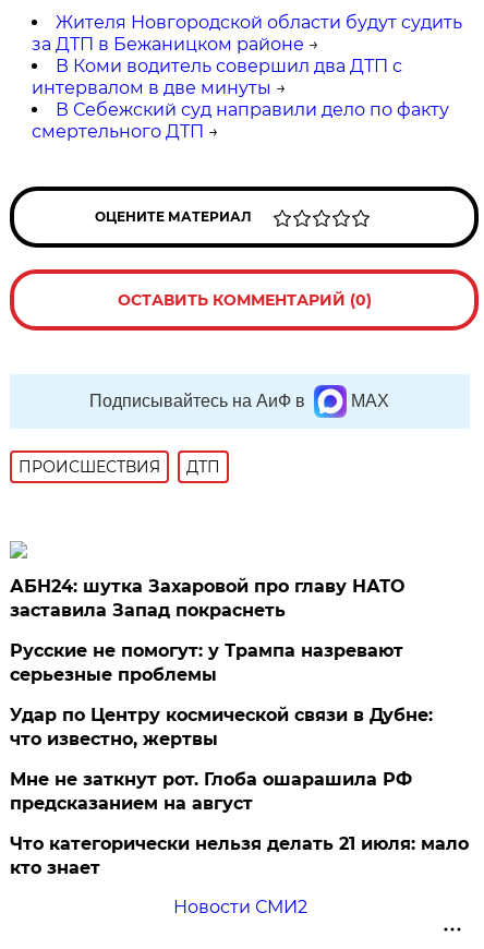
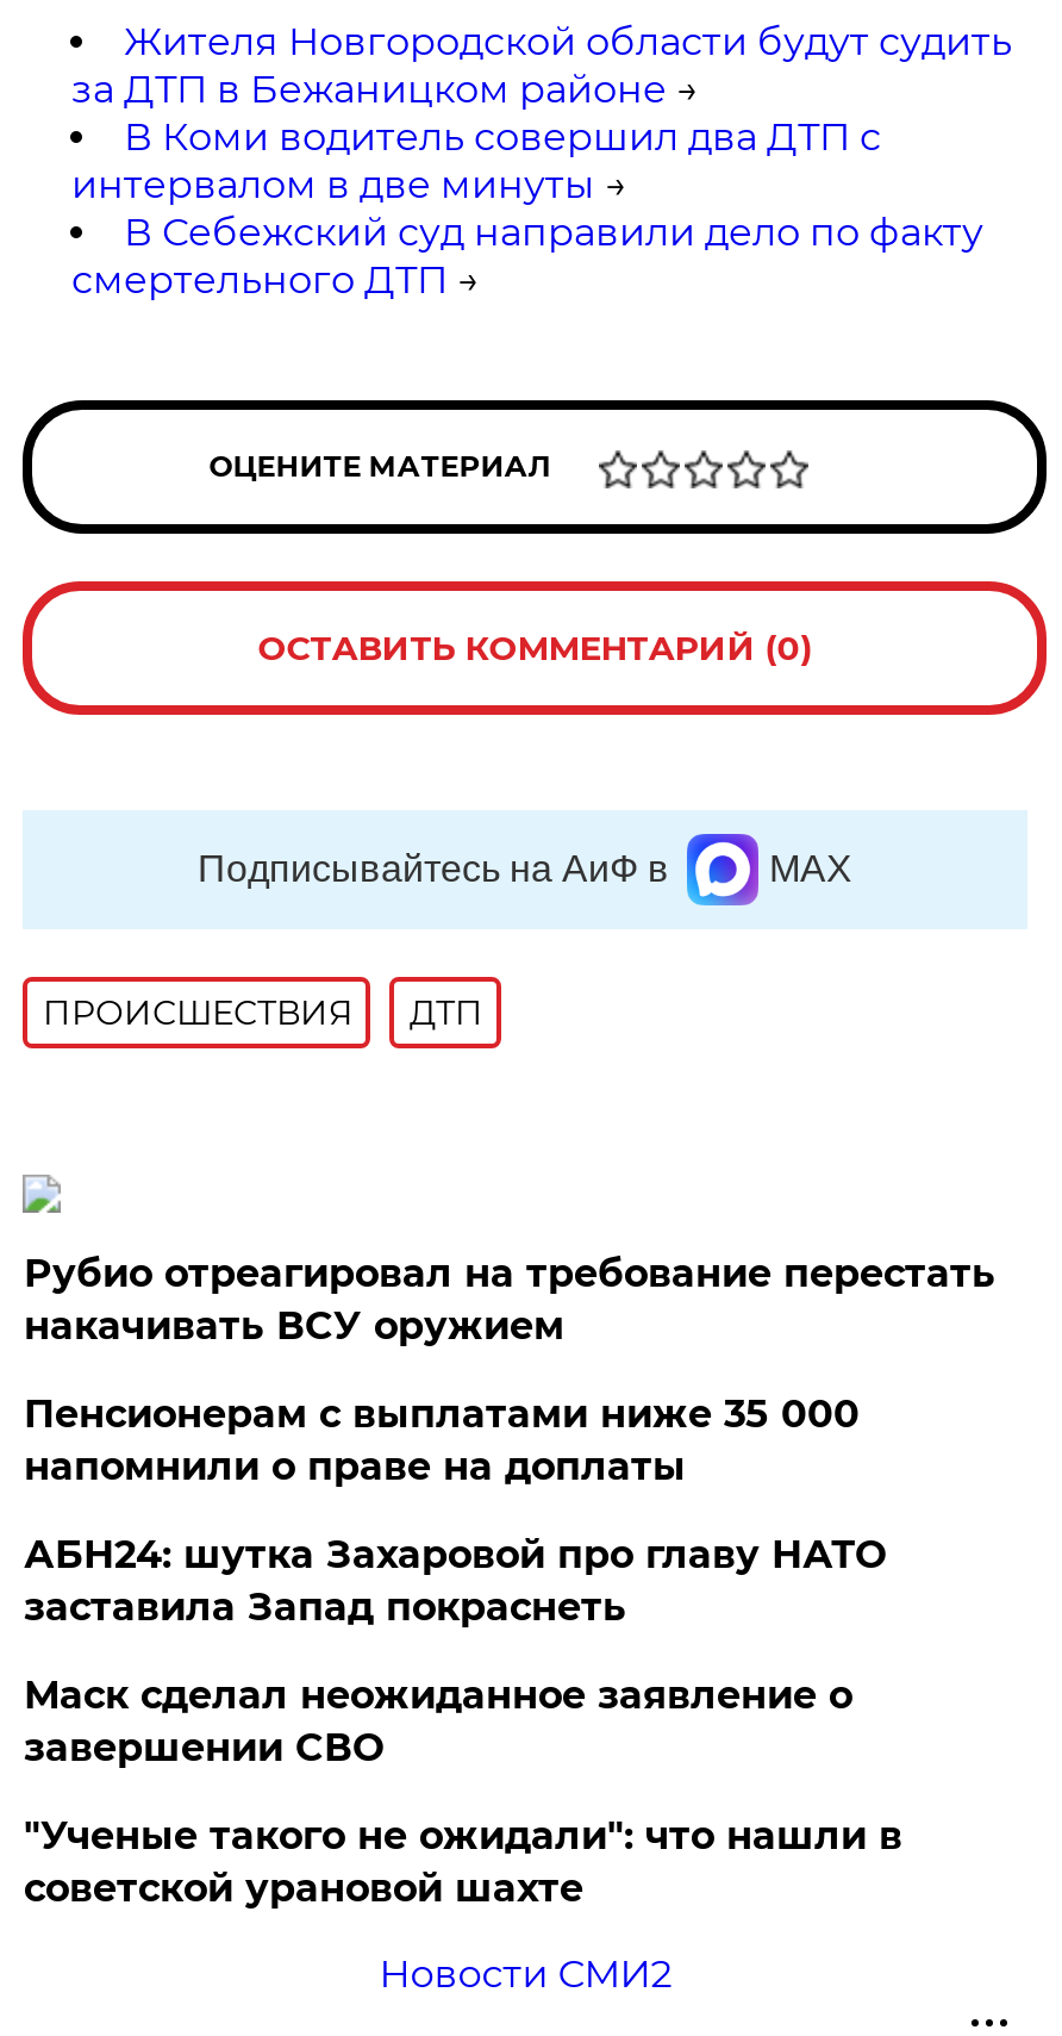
+ Рубио отреагировал на требование перестать
+ накачивать ВСУ оружием
+ Пенсионерам с выплатами ниже 35 000
+ напомнили о праве на доплаты

moved down: АБН24: шутка Захаровой про главу НАТО | заставила Запад покраснеть

- Русские не помогут: у Трампа назревают
- серьезные проблемы
- Удар по Центру космической связи в Дубне:
- что известно, жертвы
- Мне не заткнут рот. Глоба ошарашила РФ
- предсказанием на август
- Что категорически нельзя делать 21 июля: мало
- кто знает
+ Маск сделал неожиданное заявление о
+ завершении СВО
+ "Ученые такого не ожидали": что нашли в
+ советской урановой шахте
